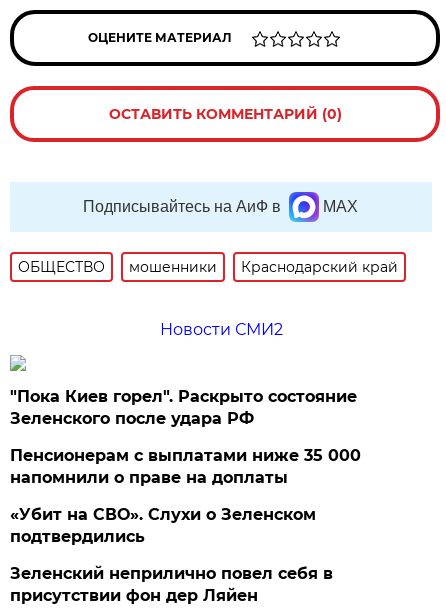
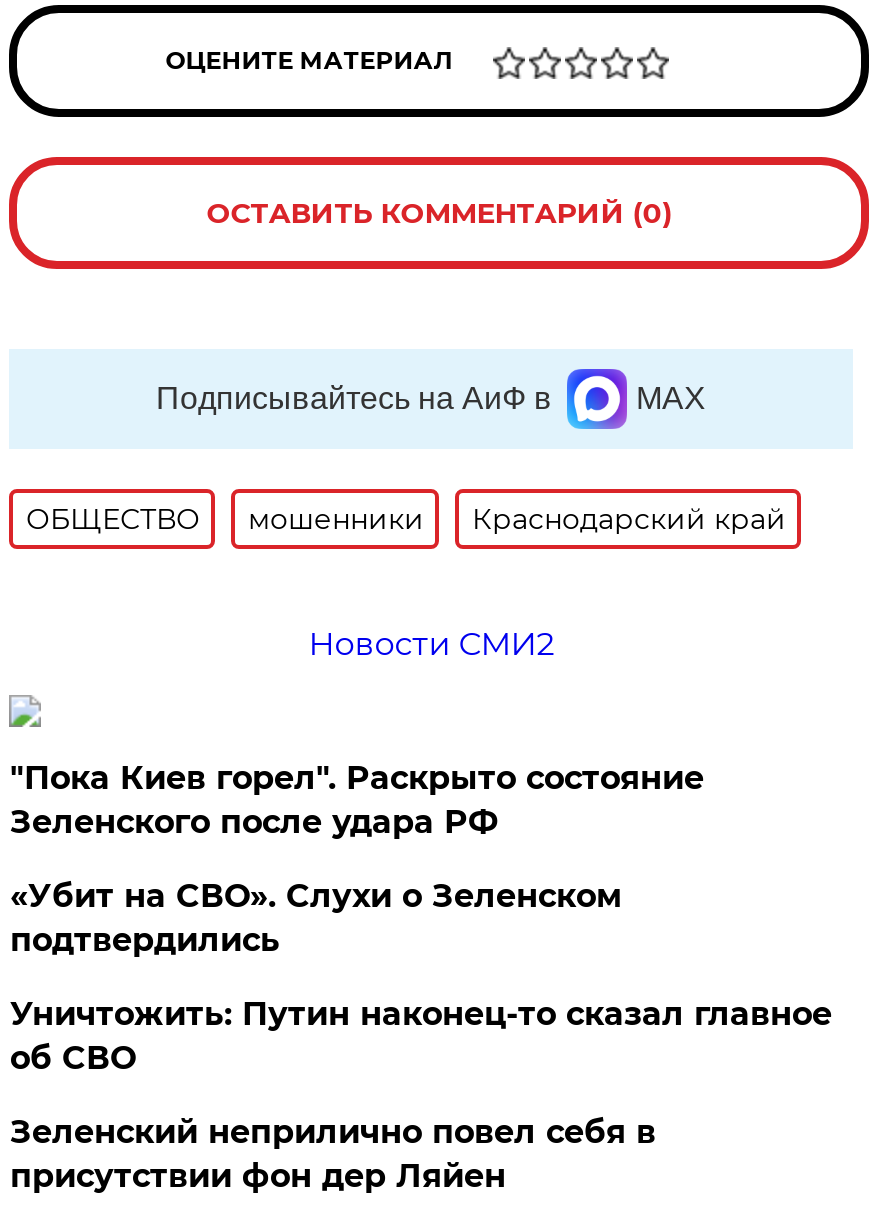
- Пенсионерам с выплатами ниже 35 000
- напомнили о праве на доплаты

moved up: «Убит на СВО». Слухи о Зеленском | подтвердились

+ Уничтожить: Путин наконец-то сказал главное
+ об СВО
